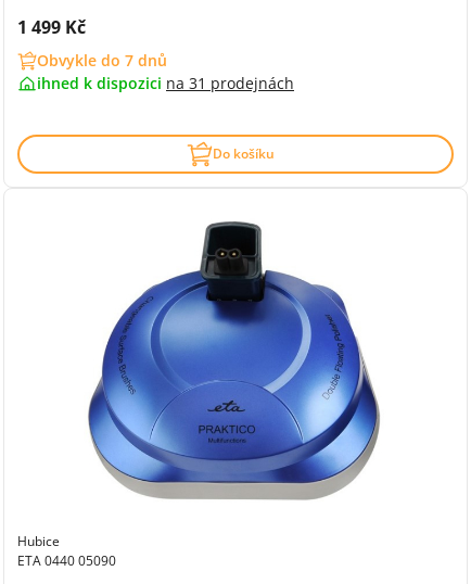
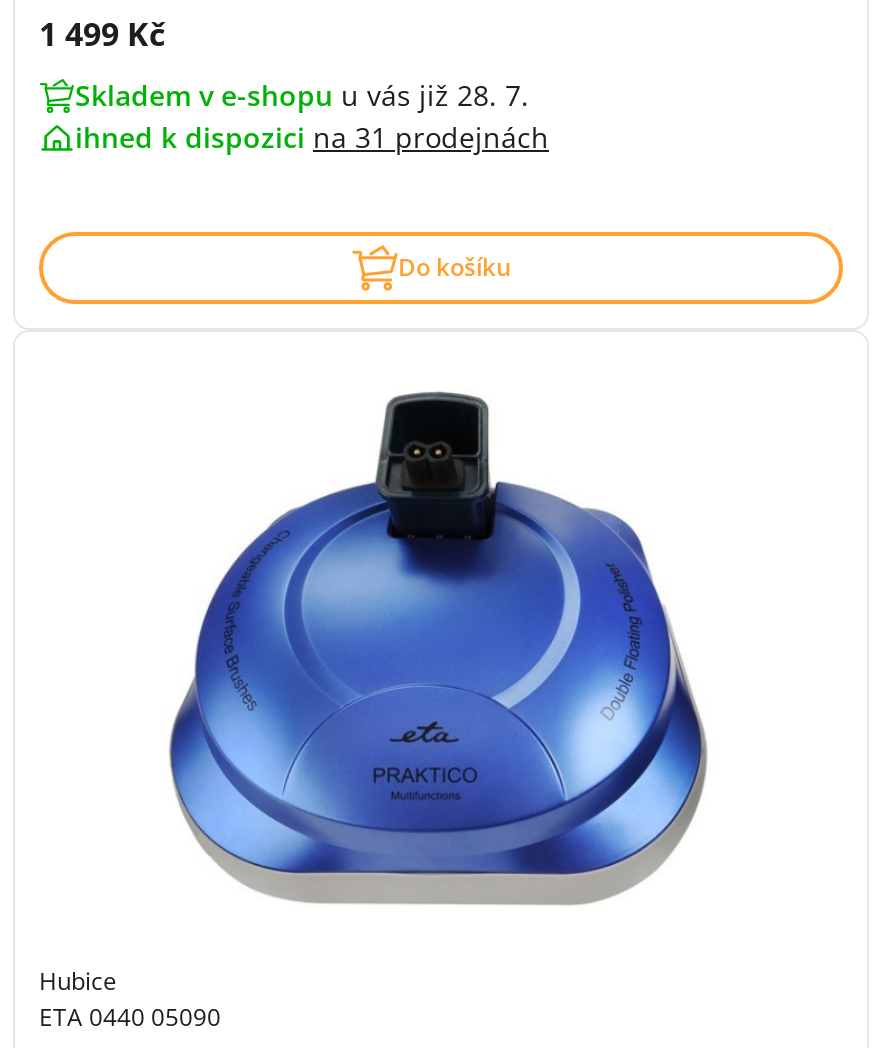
- Obvykle do 7 dnů
+ Skladem v e-shopu u vás již 28. 7.
